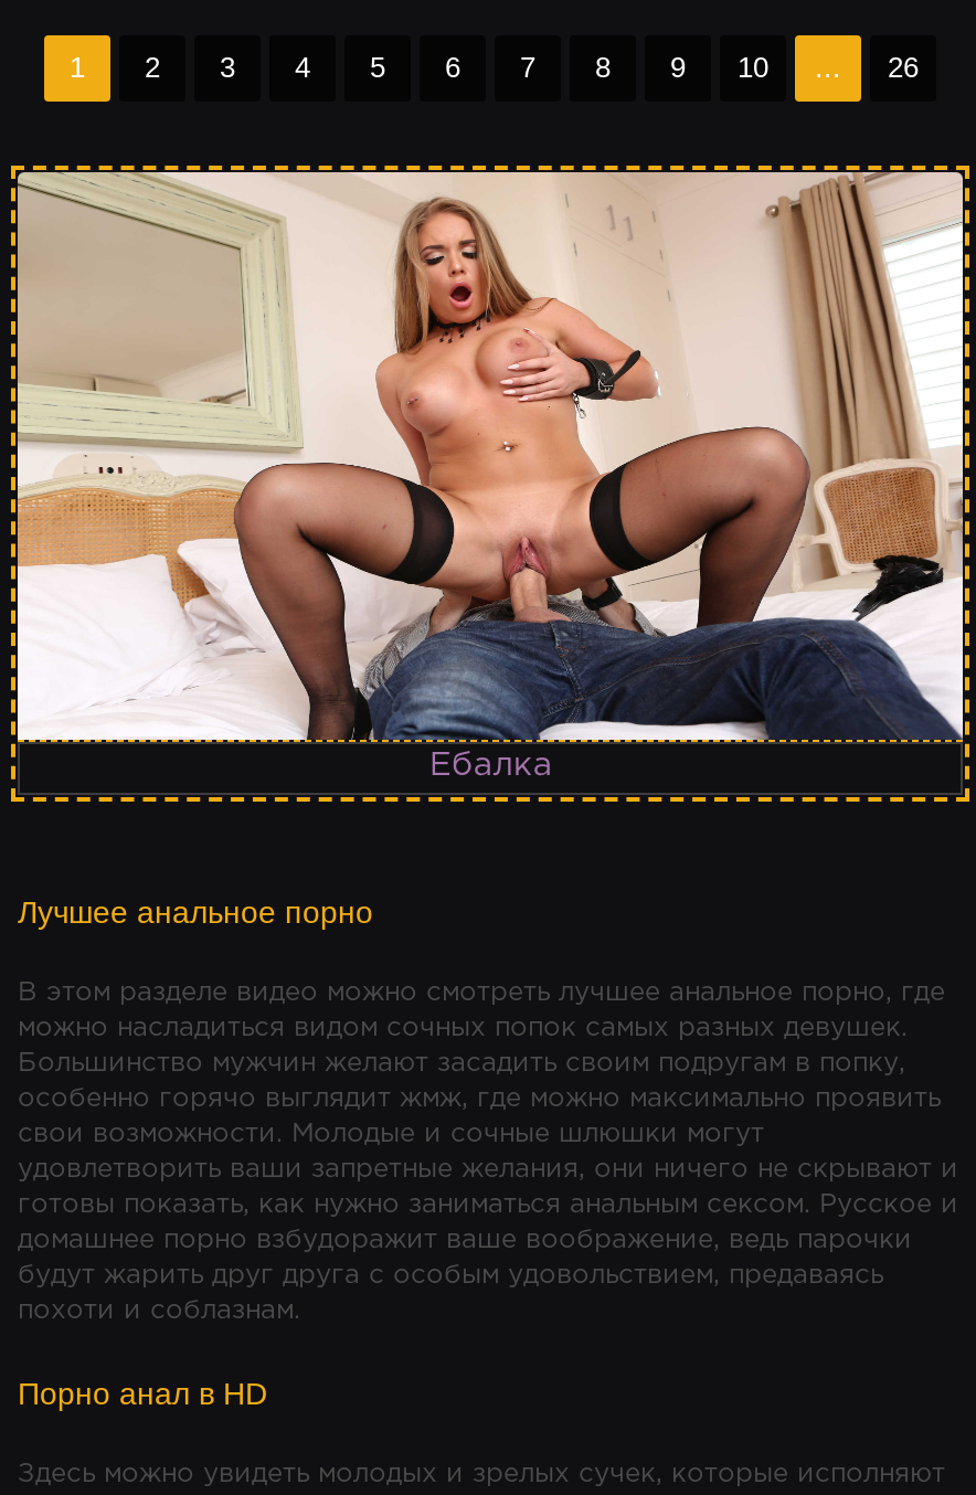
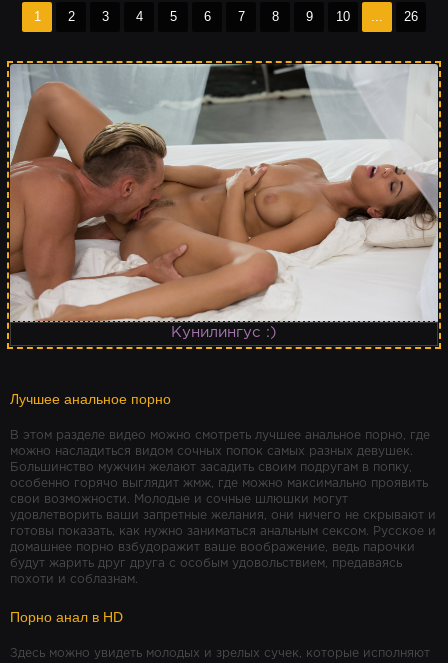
- [image]
- Ебалка
+ [image]
+ Кунилингус :)
